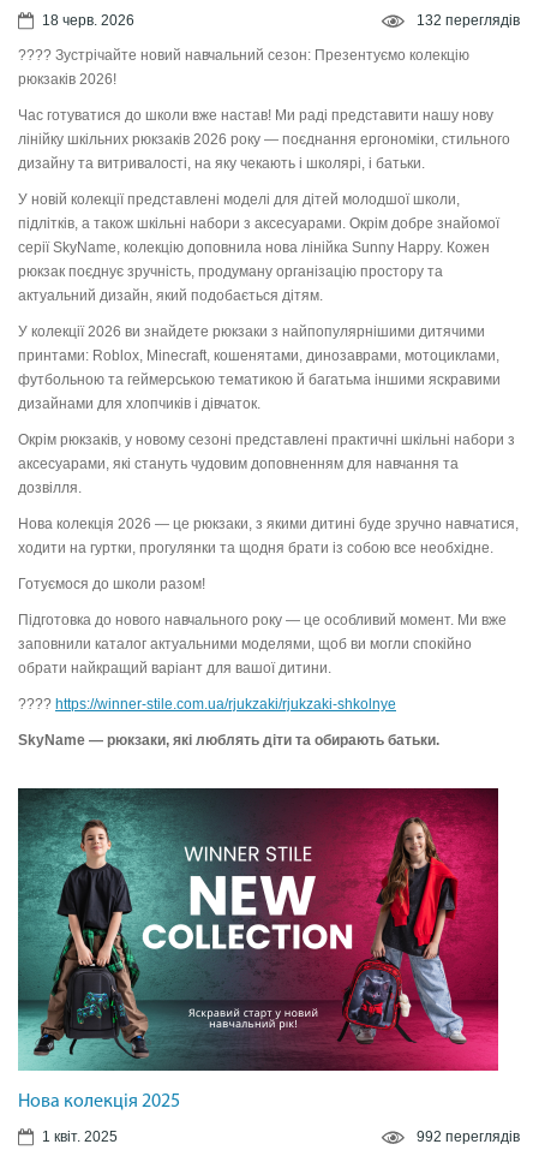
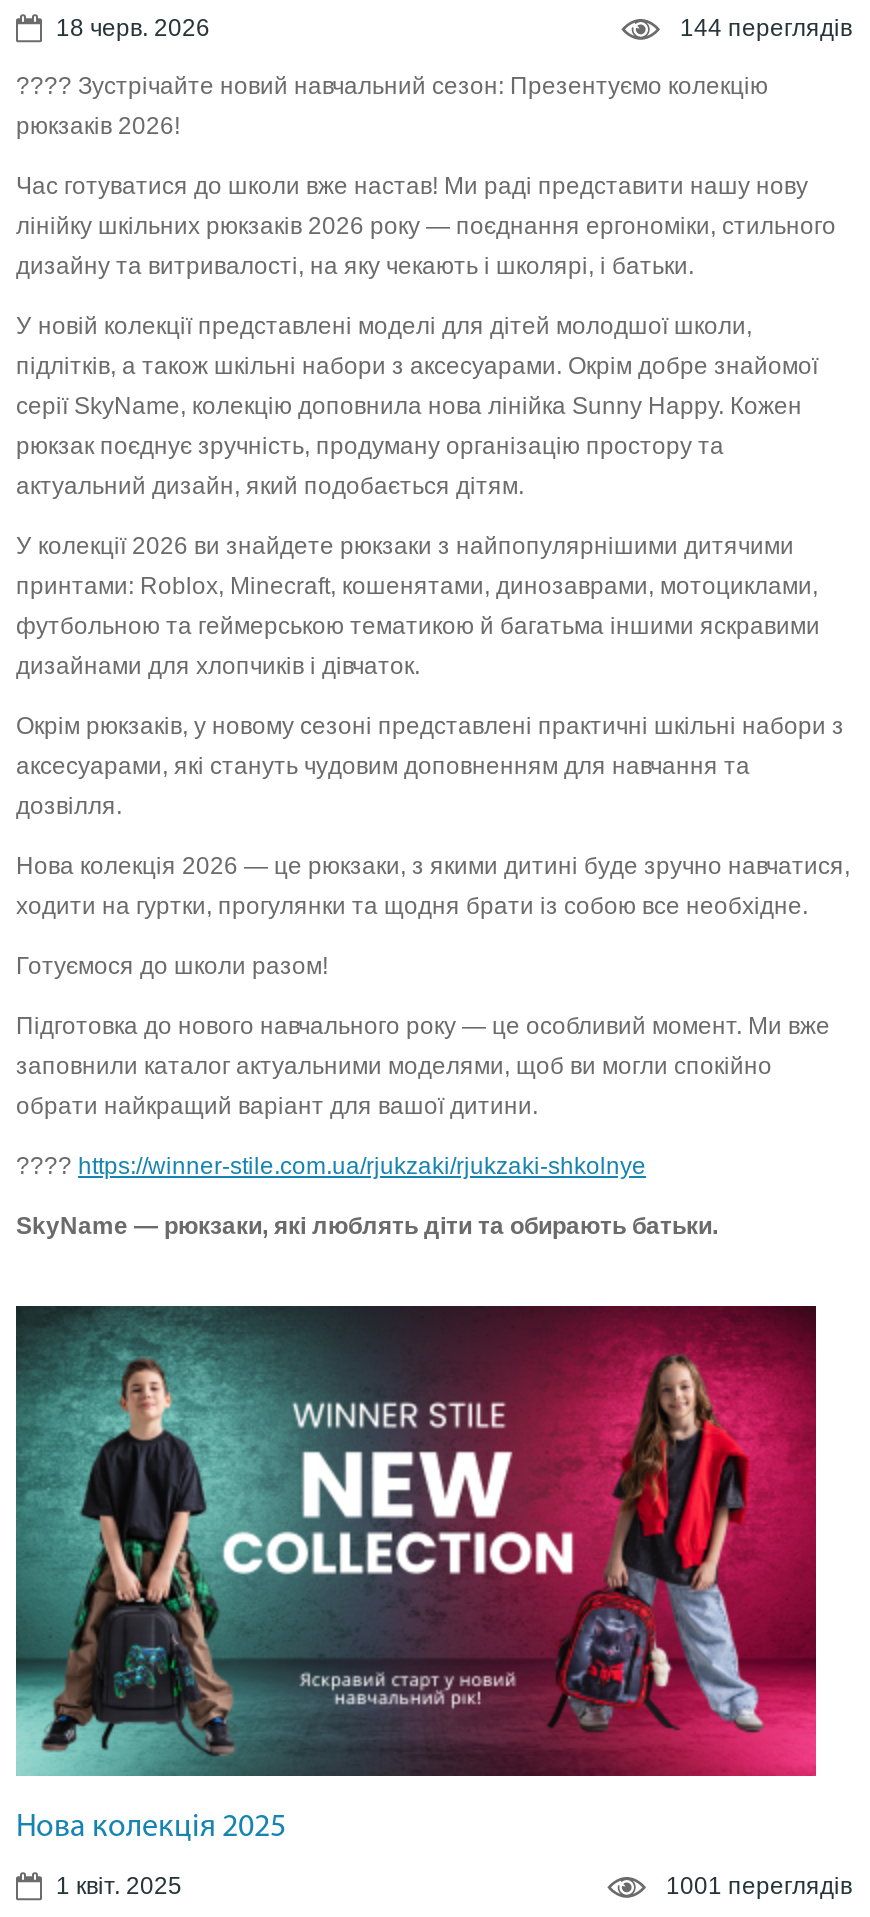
- 132 переглядів
+ 144 переглядів

- 992 переглядів
+ 1001 переглядів
